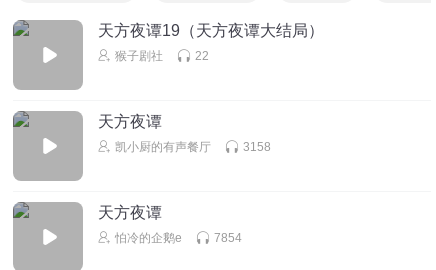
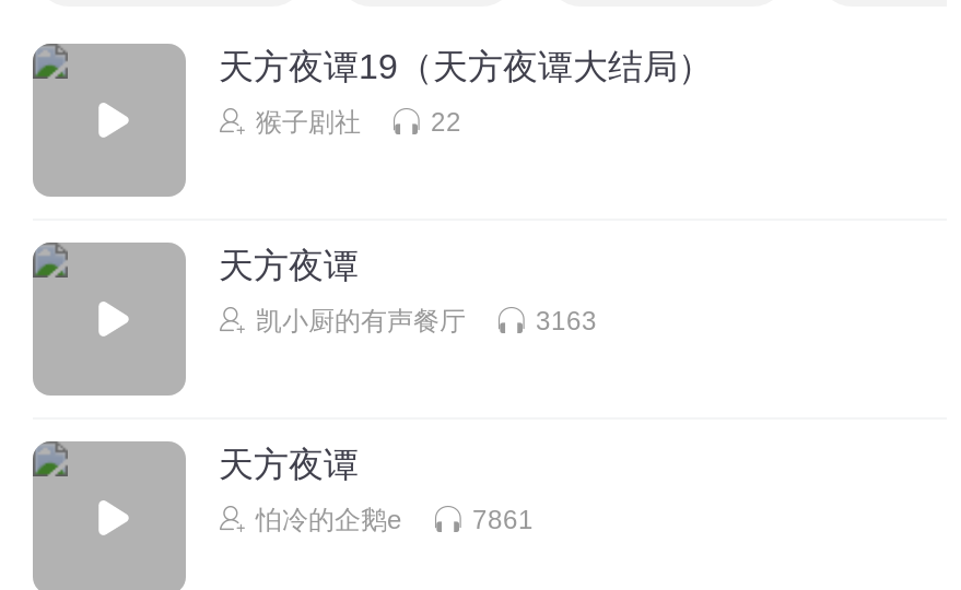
- 3158
+ 3163

- 7854
+ 7861
